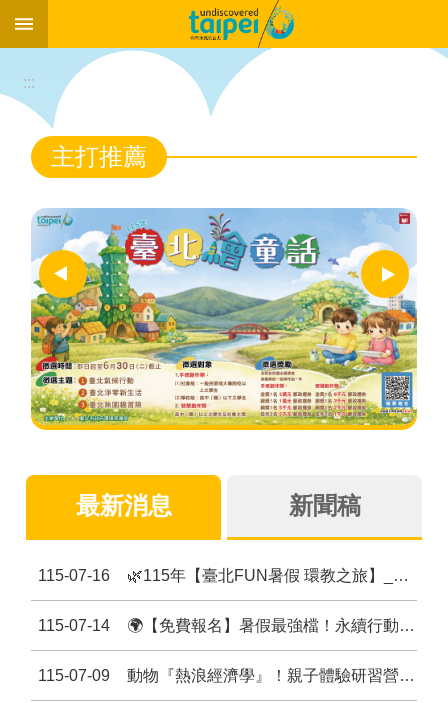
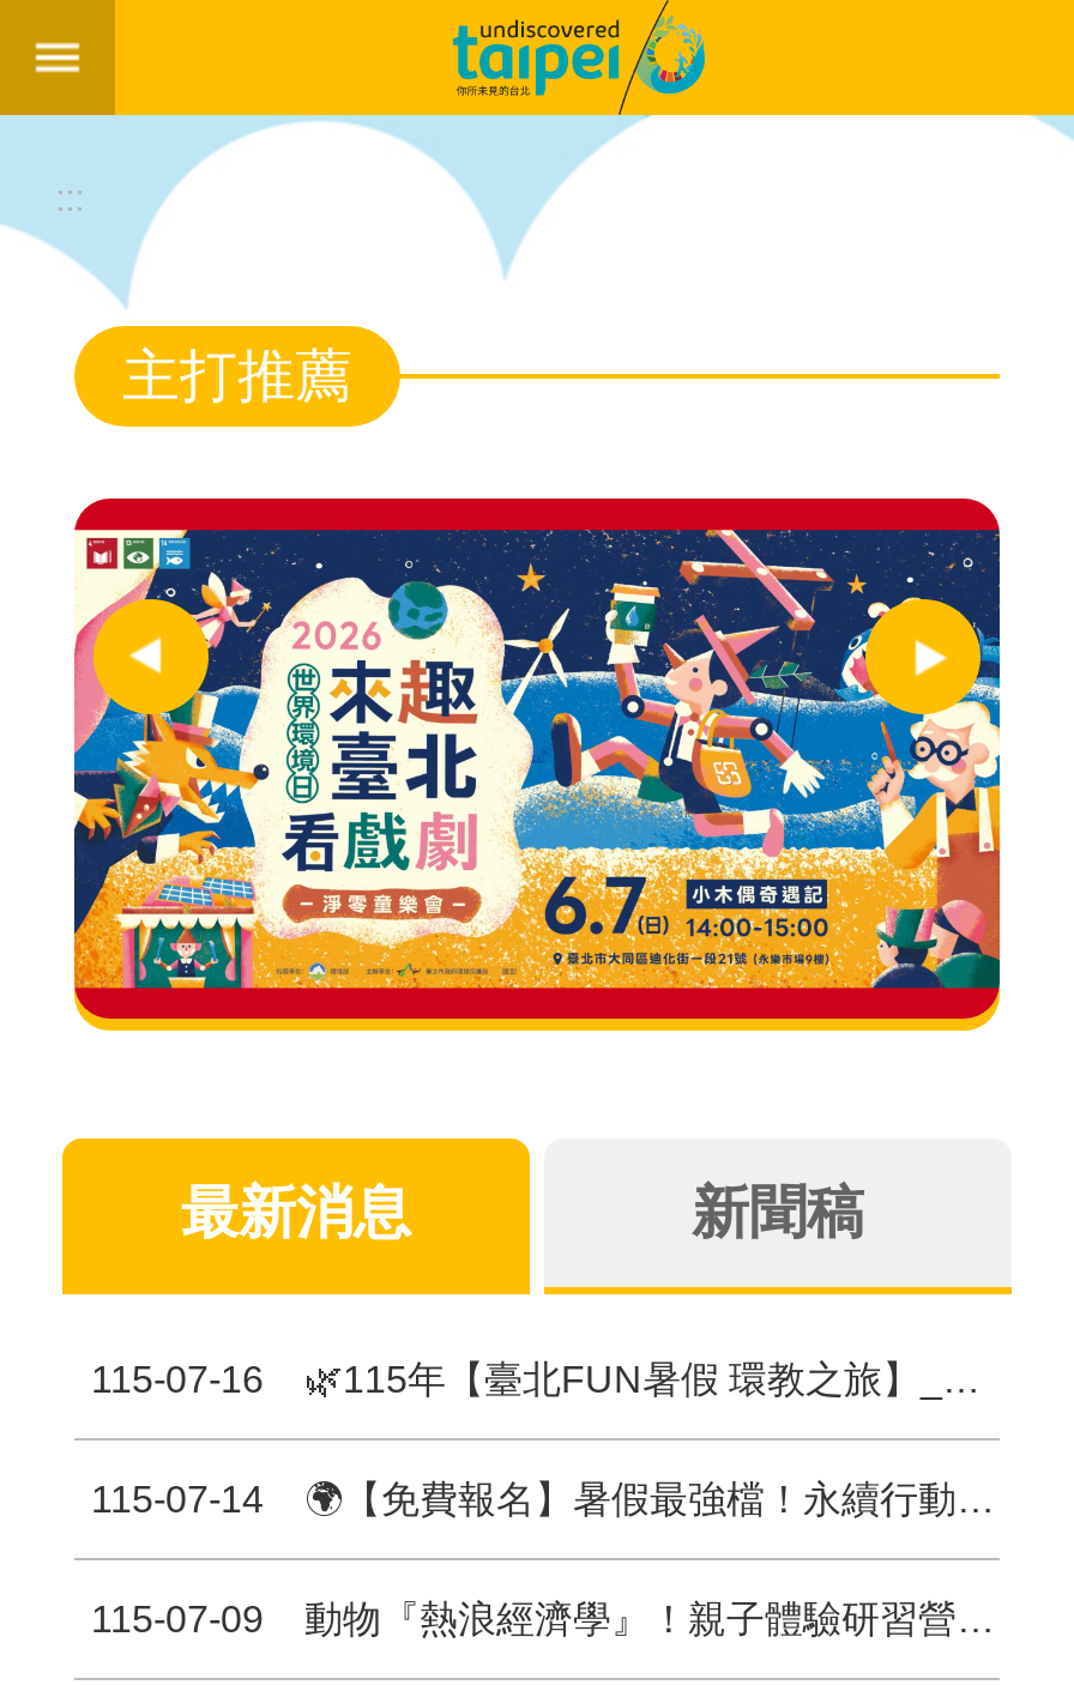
- [image]
+ [image]
